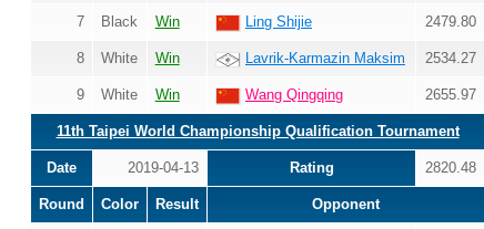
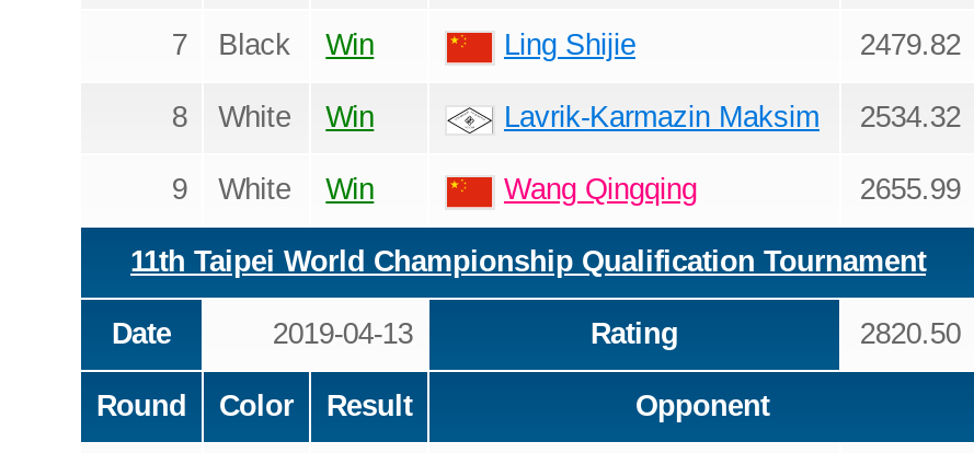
- 2479.80
+ 2479.82

- Lavrik-Karmazin Maksim 2534.27
+ Lavrik-Karmazin Maksim 2534.32

- 2655.97
+ 2655.99

- 2820.48
+ 2820.50
